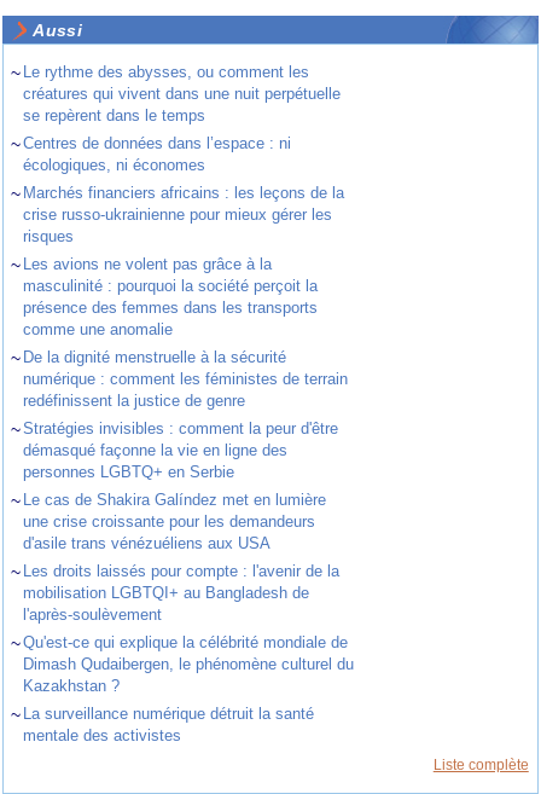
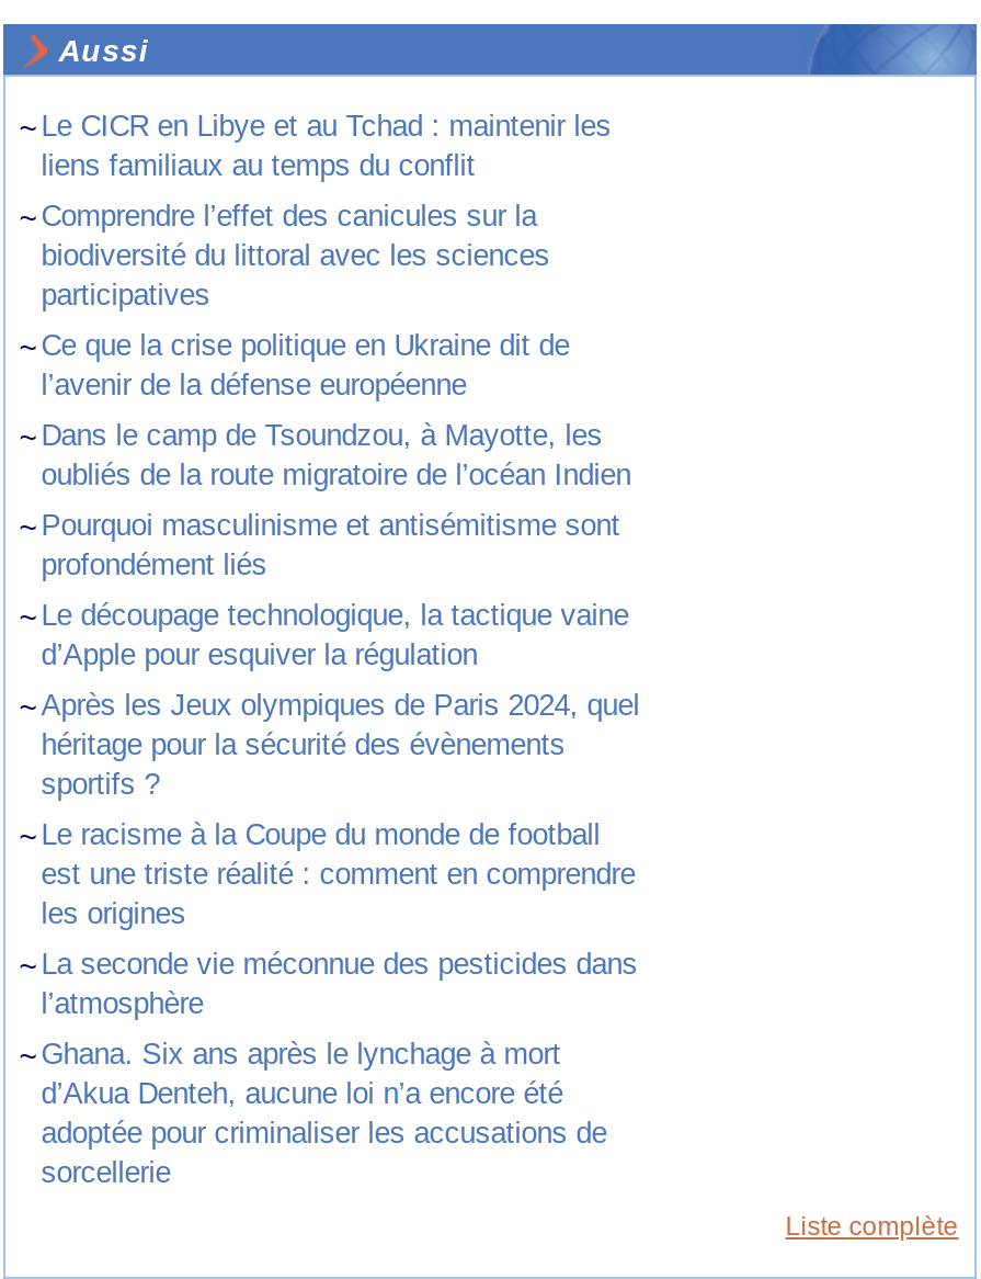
- ~ Le rythme des abysses, ou comment les
- créatures qui vivent dans une nuit perpétuelle
- se repèrent dans le temps
+ ~ Le CICR en Libye et au Tchad : maintenir les
+ liens familiaux au temps du conflit

- ~ Centres de données dans l’espace : ni
- écologiques, ni économes
+ ~ Comprendre l’effet des canicules sur la
+ biodiversité du littoral avec les sciences
+ participatives

- ~ Marchés financiers africains : les leçons de la
- crise russo-ukrainienne pour mieux gérer les
- risques
+ ~ Ce que la crise politique en Ukraine dit de
+ l’avenir de la défense européenne

- ~ Les avions ne volent pas grâce à la
- masculinité : pourquoi la société perçoit la
- présence des femmes dans les transports
- comme une anomalie
+ ~ Dans le camp de Tsoundzou, à Mayotte, les
+ oubliés de la route migratoire de l’océan Indien

- ~ De la dignité menstruelle à la sécurité
- numérique : comment les féministes de terrain
- redéfinissent la justice de genre
+ ~ Pourquoi masculinisme et antisémitisme sont
+ profondément liés

- ~ Stratégies invisibles : comment la peur d'être
- démasqué façonne la vie en ligne des
- personnes LGBTQ+ en Serbie
+ ~ Le découpage technologique, la tactique vaine
+ d’Apple pour esquiver la régulation

- ~ Le cas de Shakira Galíndez met en lumière
- une crise croissante pour les demandeurs
- d'asile trans vénézuéliens aux USA
+ ~ Après les Jeux olympiques de Paris 2024, quel
+ héritage pour la sécurité des évènements
+ sportifs ?

- ~ Les droits laissés pour compte : l'avenir de la
- mobilisation LGBTQI+ au Bangladesh de
- l'après-soulèvement
+ ~ Le racisme à la Coupe du monde de football
+ est une triste réalité : comment en comprendre
+ les origines

- ~ Qu'est-ce qui explique la célébrité mondiale de
- Dimash Qudaibergen, le phénomène culturel du
- Kazakhstan ?
+ ~ La seconde vie méconnue des pesticides dans
+ l’atmosphère

- ~ La surveillance numérique détruit la santé
- mentale des activistes
+ ~ Ghana. Six ans après le lynchage à mort
+ d’Akua Denteh, aucune loi n’a encore été
+ adoptée pour criminaliser les accusations de
+ sorcellerie
